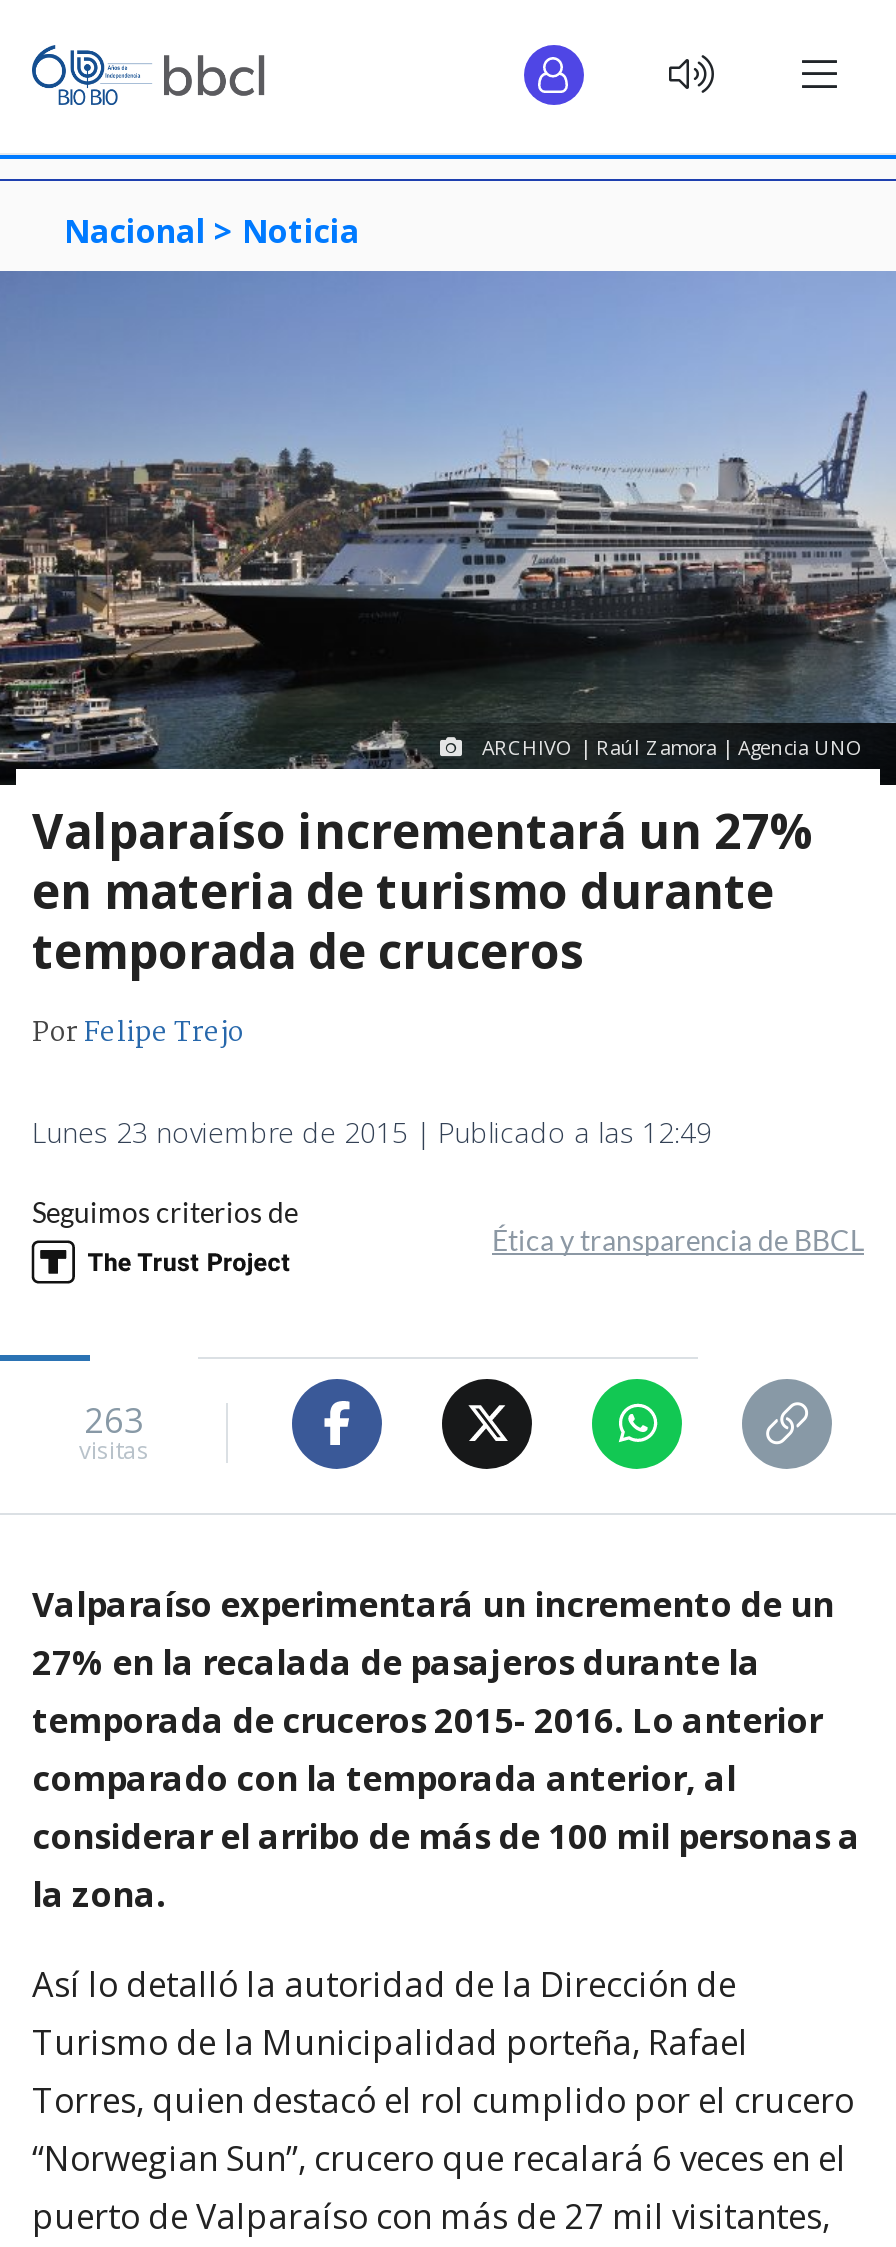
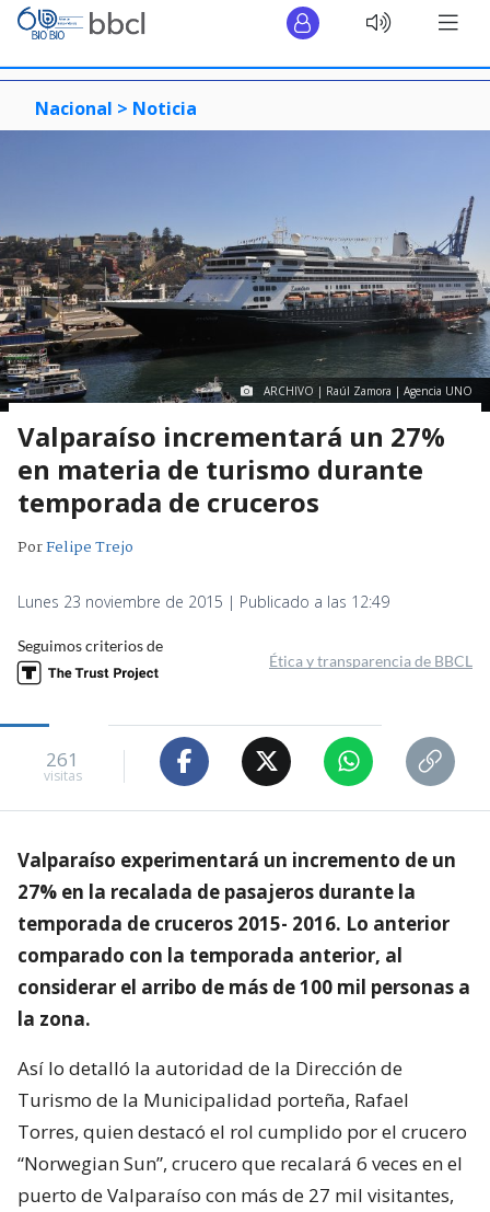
- 263
+ 261
